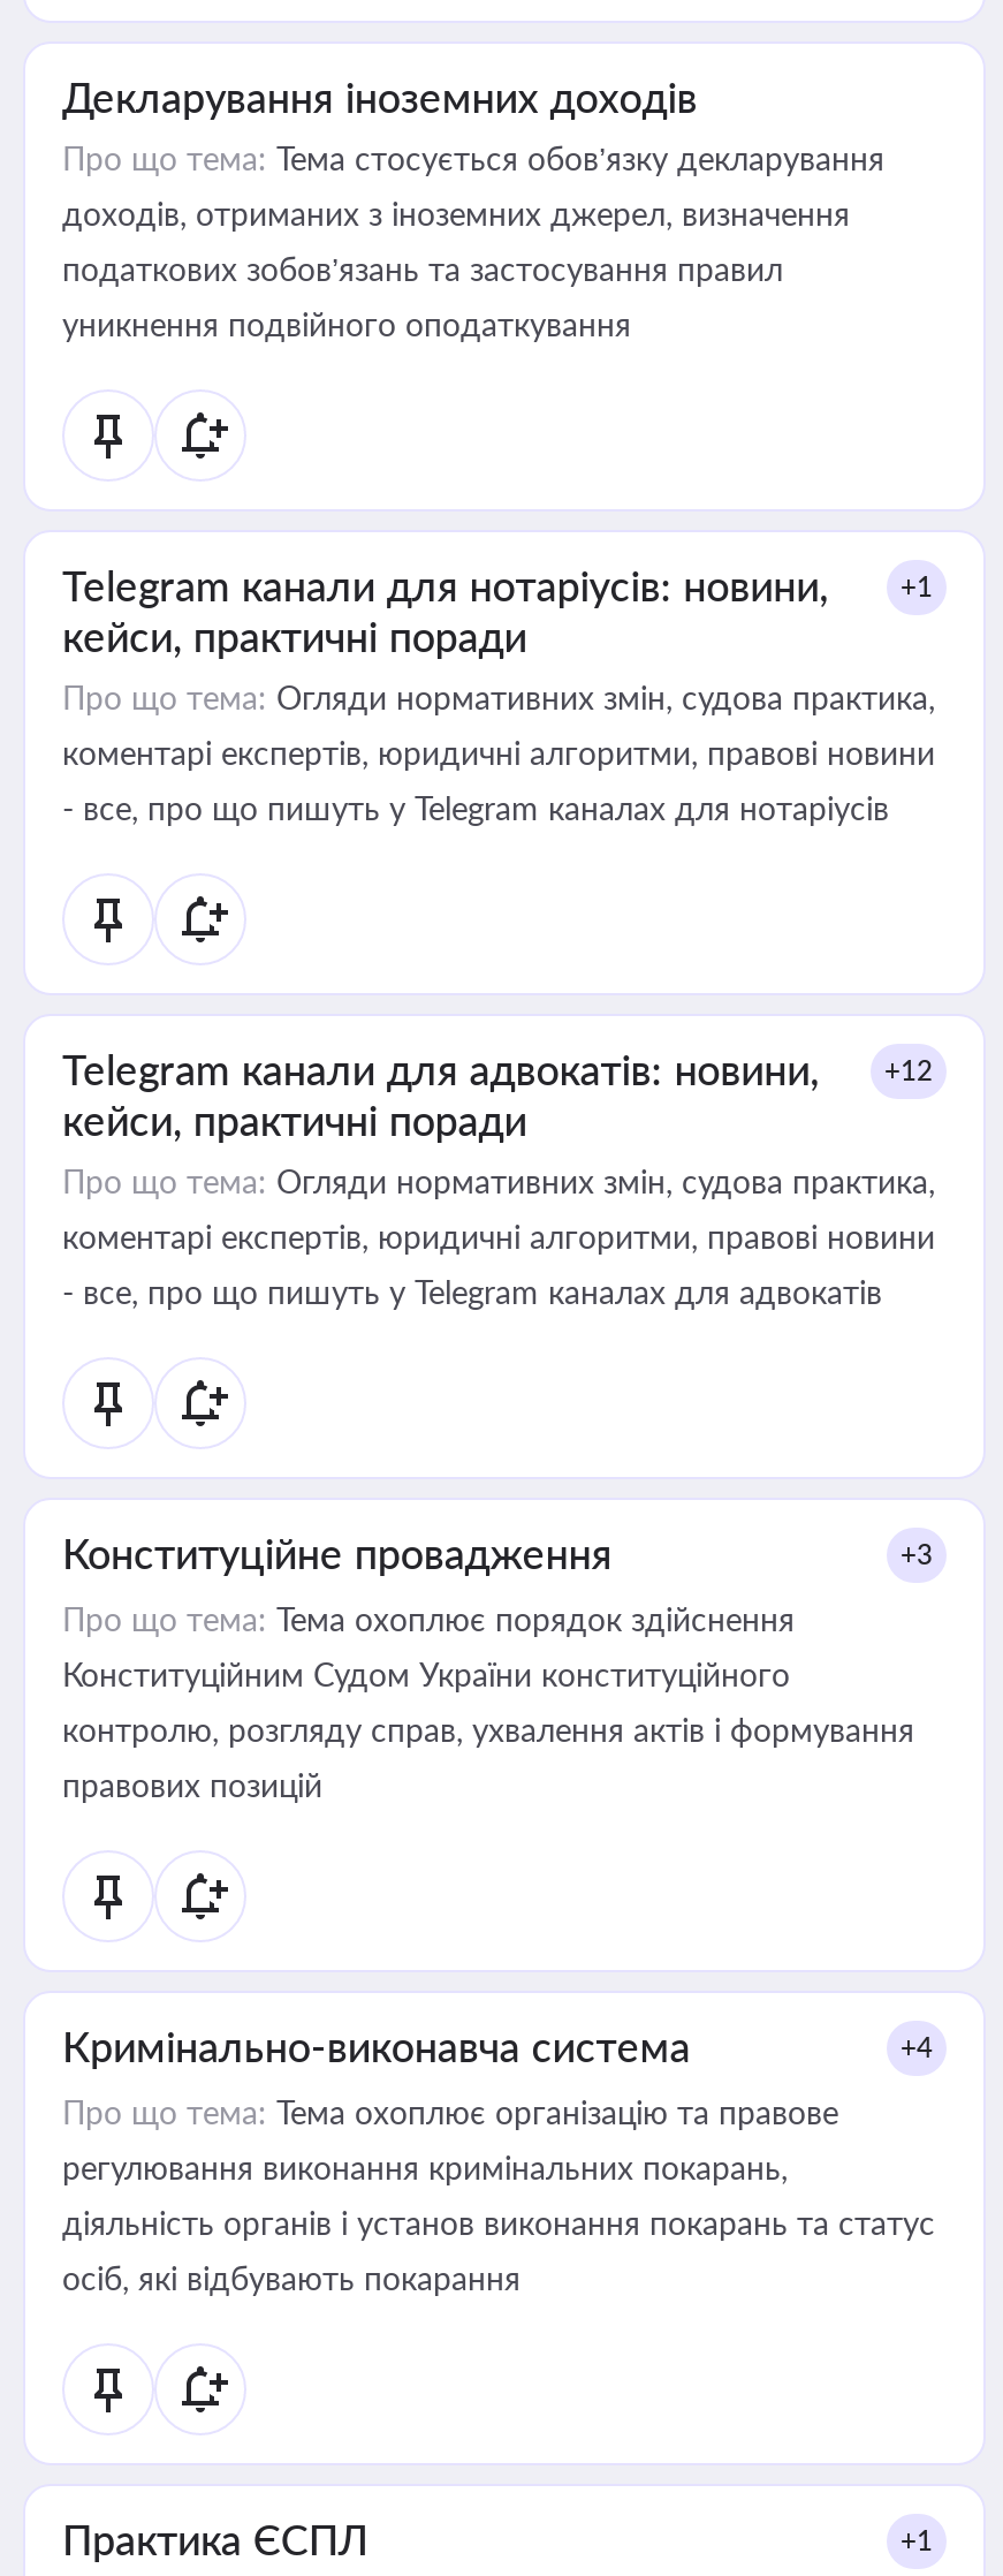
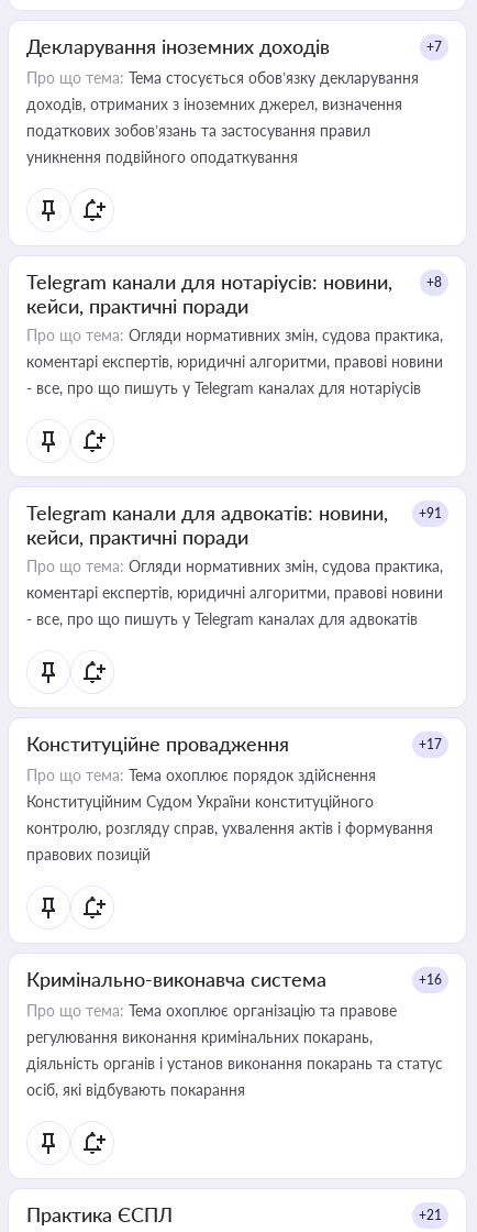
+ +7

- +1
+ +8

- Telegram канали для адвокатів: новини, +12
+ Telegram канали для адвокатів: новини, +91

- +3
+ +17

- +4
+ +16

- +1
+ +21
